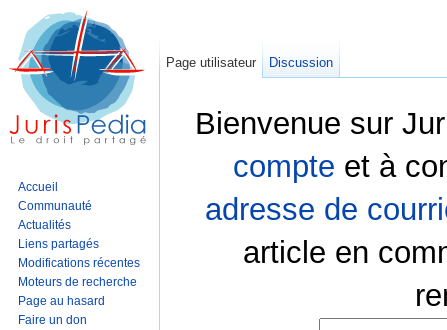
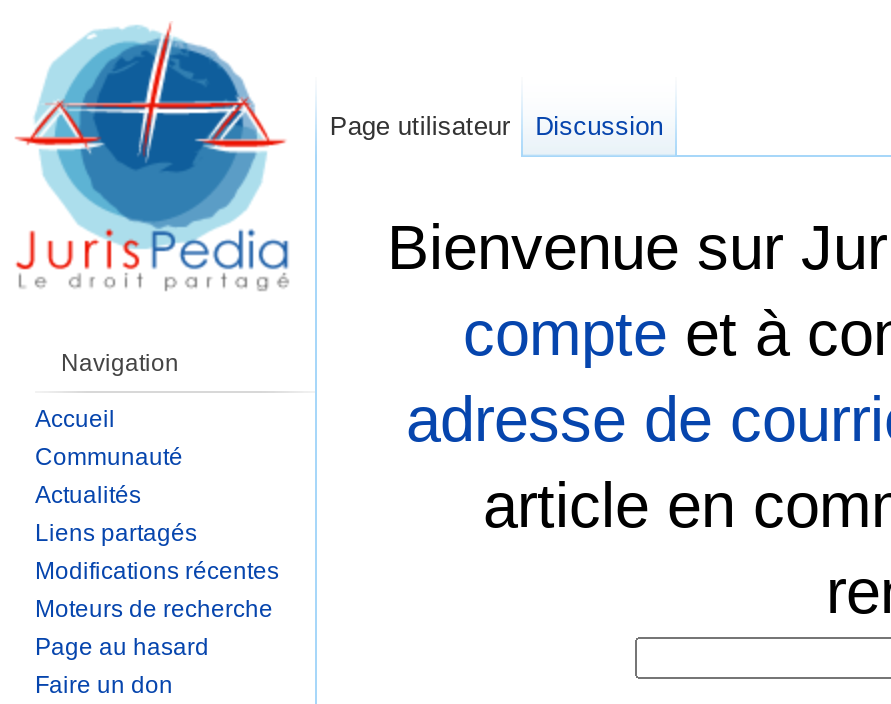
+ Navigation
